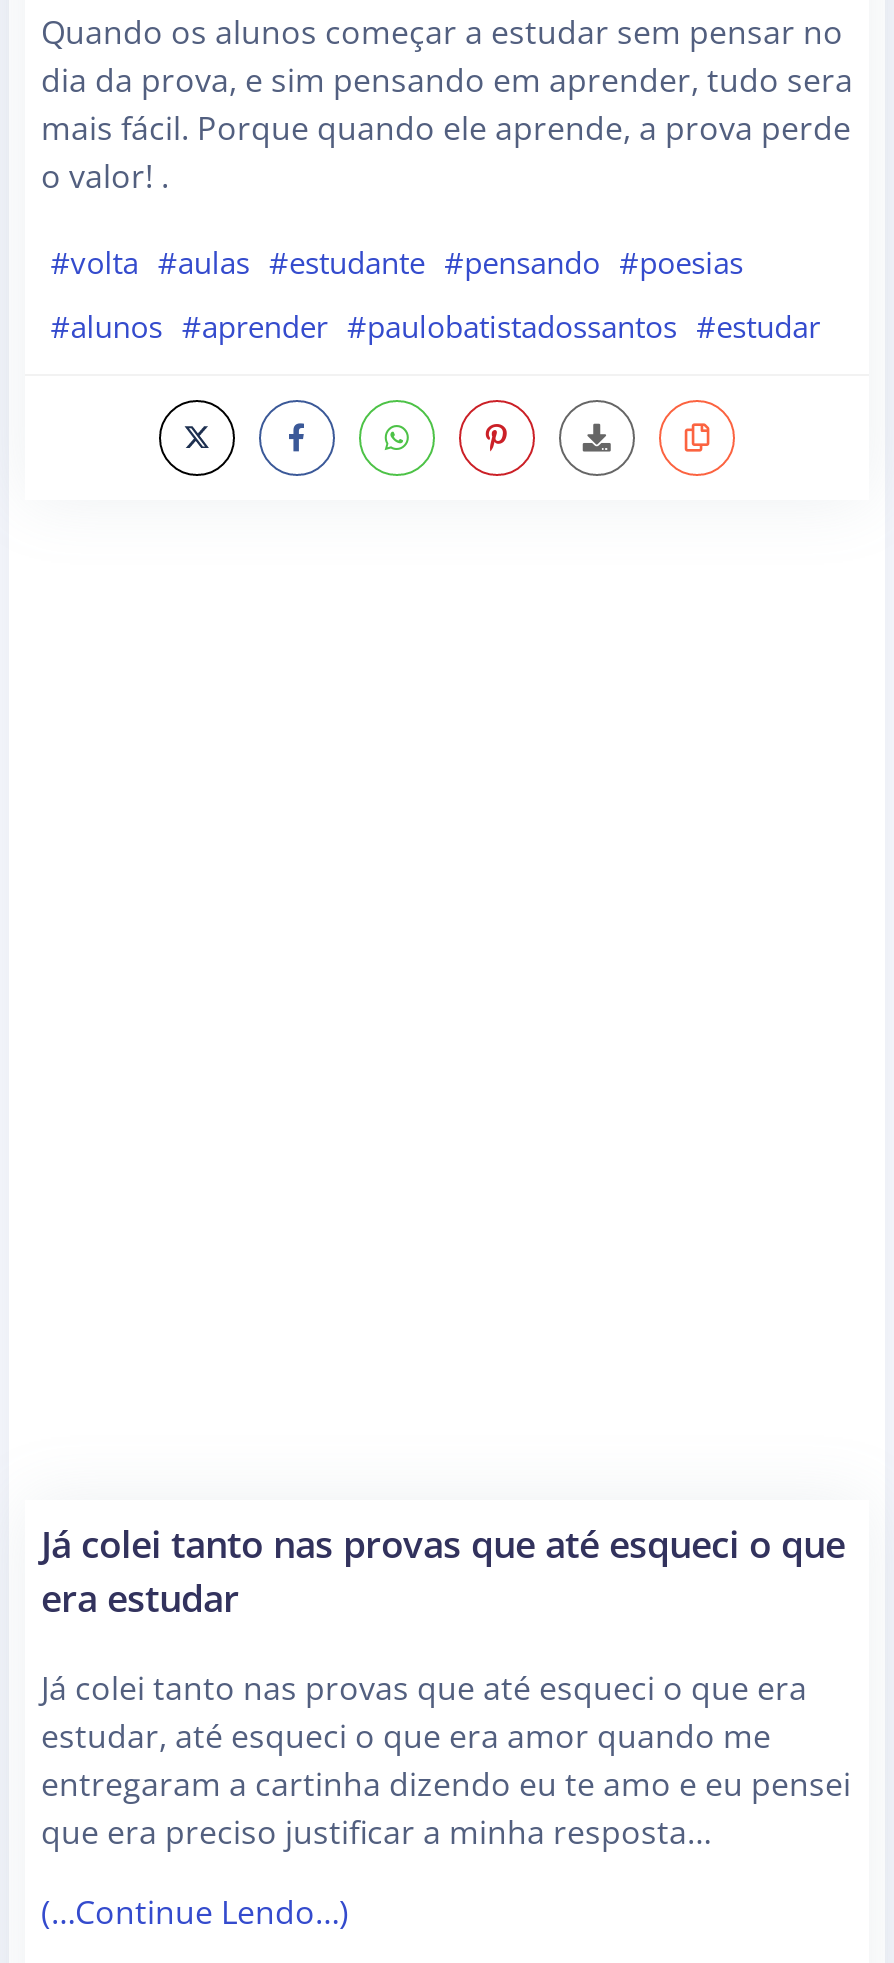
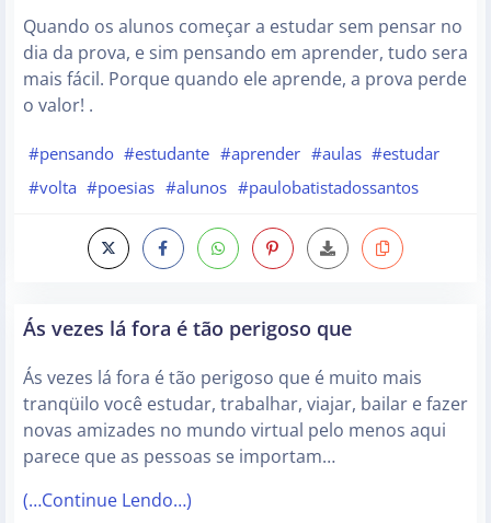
- #volta #aulas #estudante #pensando #poesias
+ #pensando #estudante #aprender #aulas #estudar

- #alunos #aprender #paulobatistadossantos #estudar
+ #volta #poesias #alunos #paulobatistadossantos

- Já colei tanto nas provas que até esqueci o que
- era estudar
+ Ás vezes lá fora é tão perigoso que

- Já colei tanto nas provas que até esqueci o que era
- estudar, até esqueci o que era amor quando me
- entregaram a cartinha dizendo eu te amo e eu pensei
- que era preciso justificar a minha resposta…
+ Ás vezes lá fora é tão perigoso que é muito mais
+ tranqüilo você estudar, trabalhar, viajar, bailar e fazer
+ novas amizades no mundo virtual pelo menos aqui
+ parece que as pessoas se importam…
